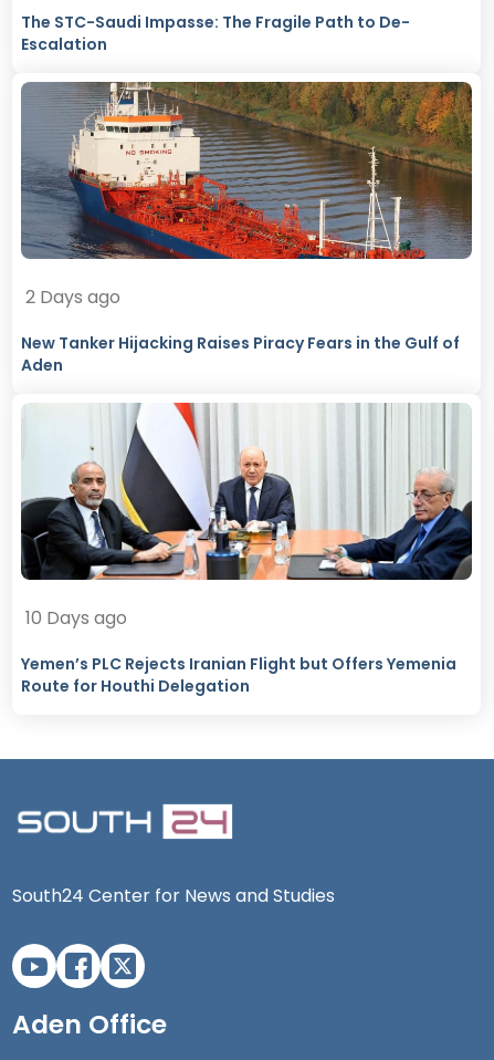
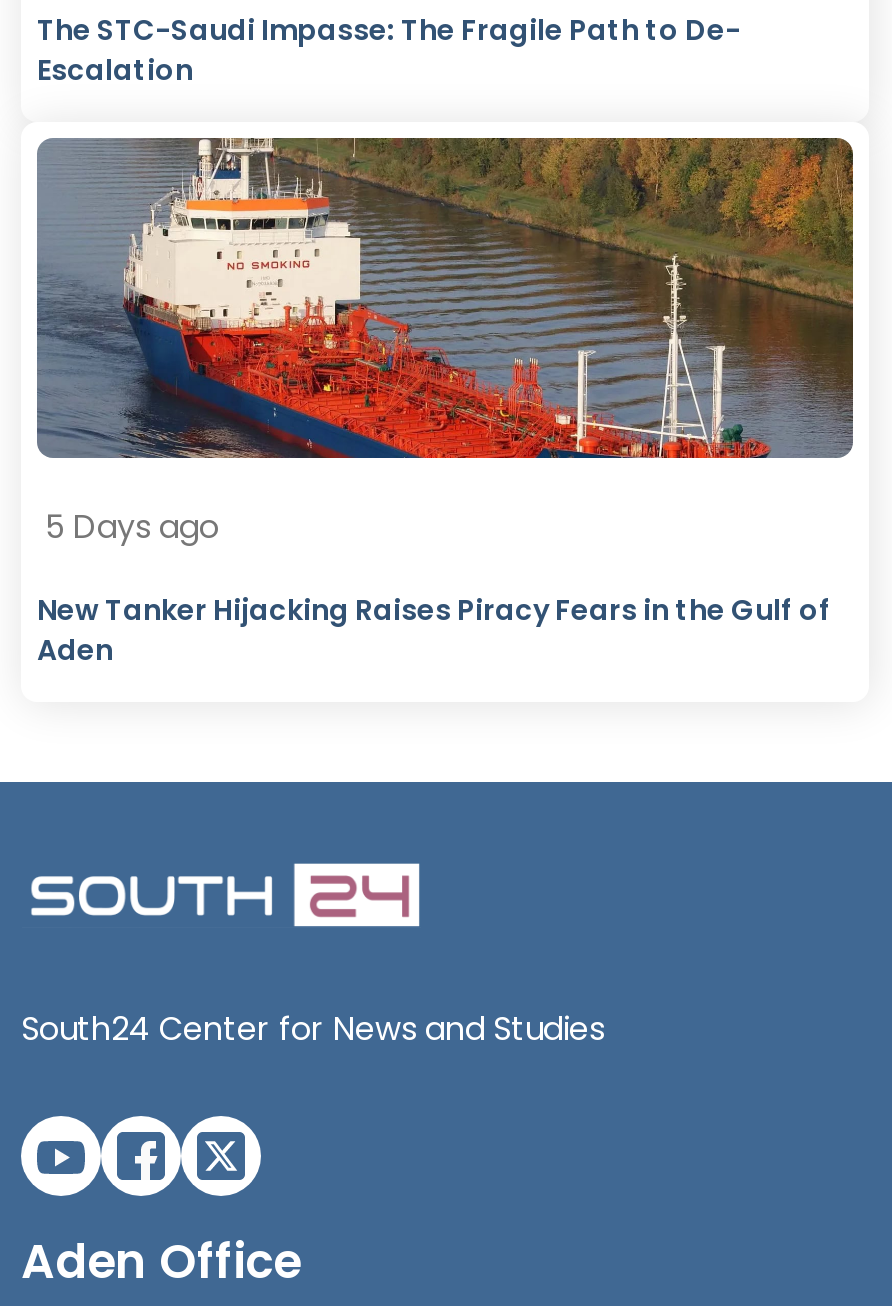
- 2 Days ago
+ 5 Days ago

- [image]
- 10 Days ago
- Yemen’s PLC Rejects Iranian Flight but Offers Yemenia
- Route for Houthi Delegation
